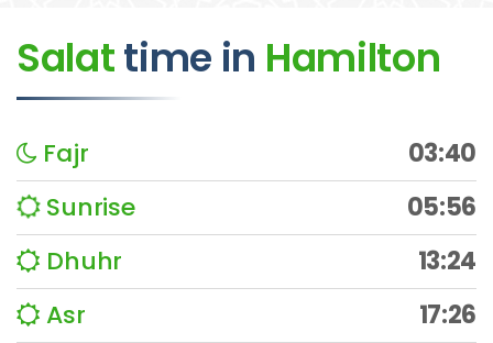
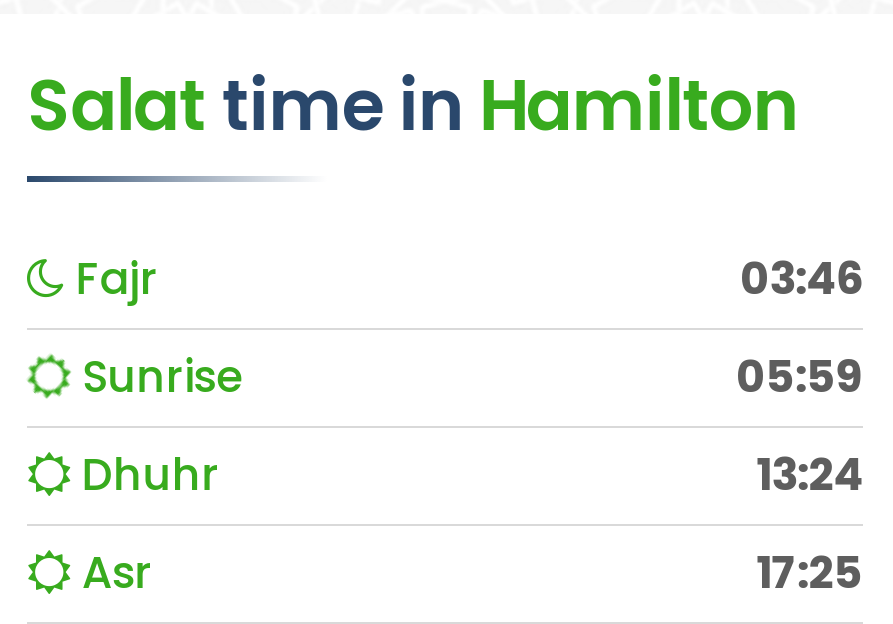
- 03:40
+ 03:46

- 05:56
+ 05:59

- 17:26
+ 17:25
